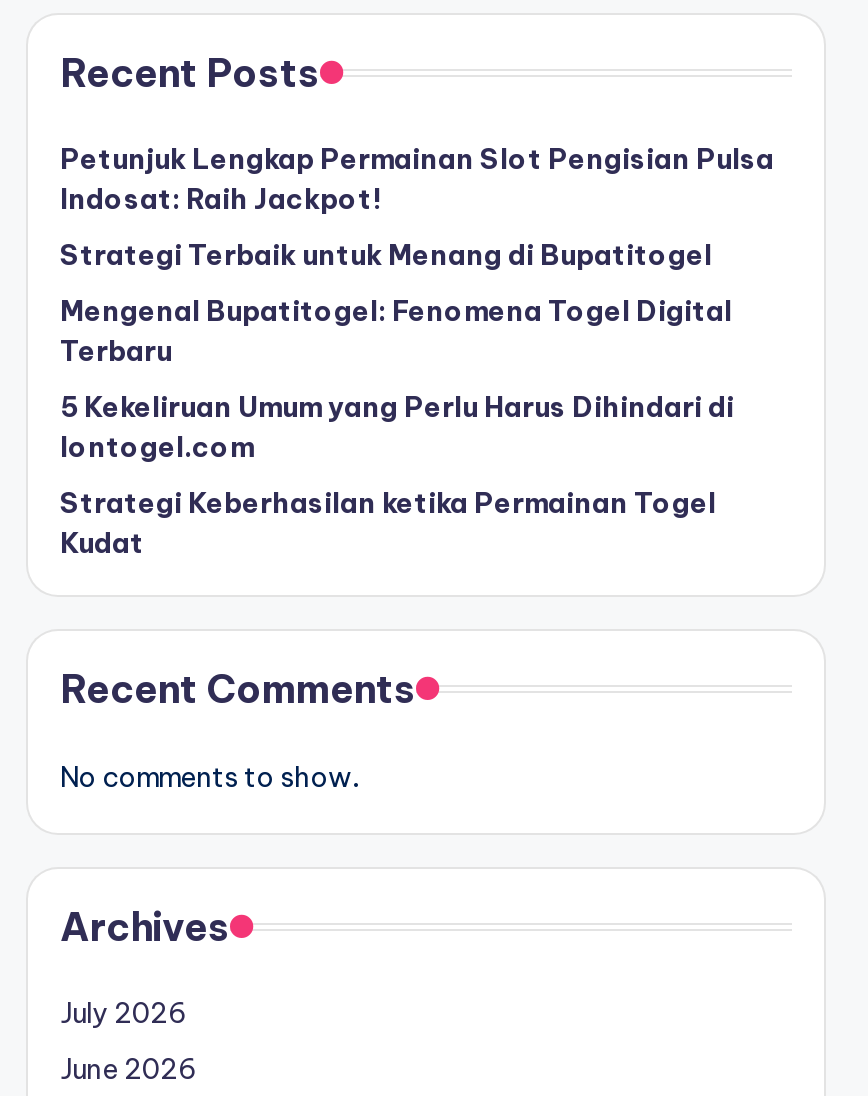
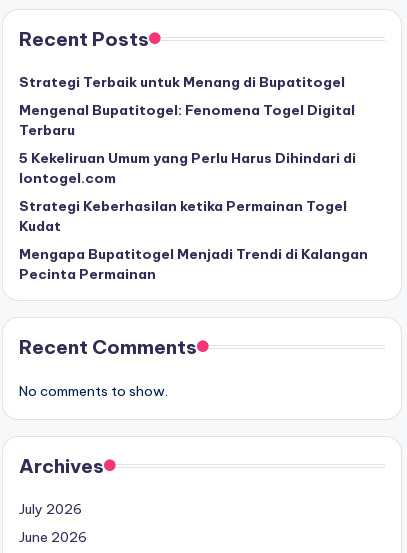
- Petunjuk Lengkap Permainan Slot Pengisian Pulsa
- Indosat: Raih Jackpot!

moved up: Strategi Terbaik untuk Menang di Bupatitogel | Mengenal Bupatitogel: Fenomena Togel Digital | Terbaru | 5 Kekeliruan Umum yang Perlu Harus Dihindari di | Iontogel.com | Strategi Keberhasilan ketika Permainan Togel | Kudat

+ Mengapa Bupatitogel Menjadi Trendi di Kalangan
+ Pecinta Permainan
